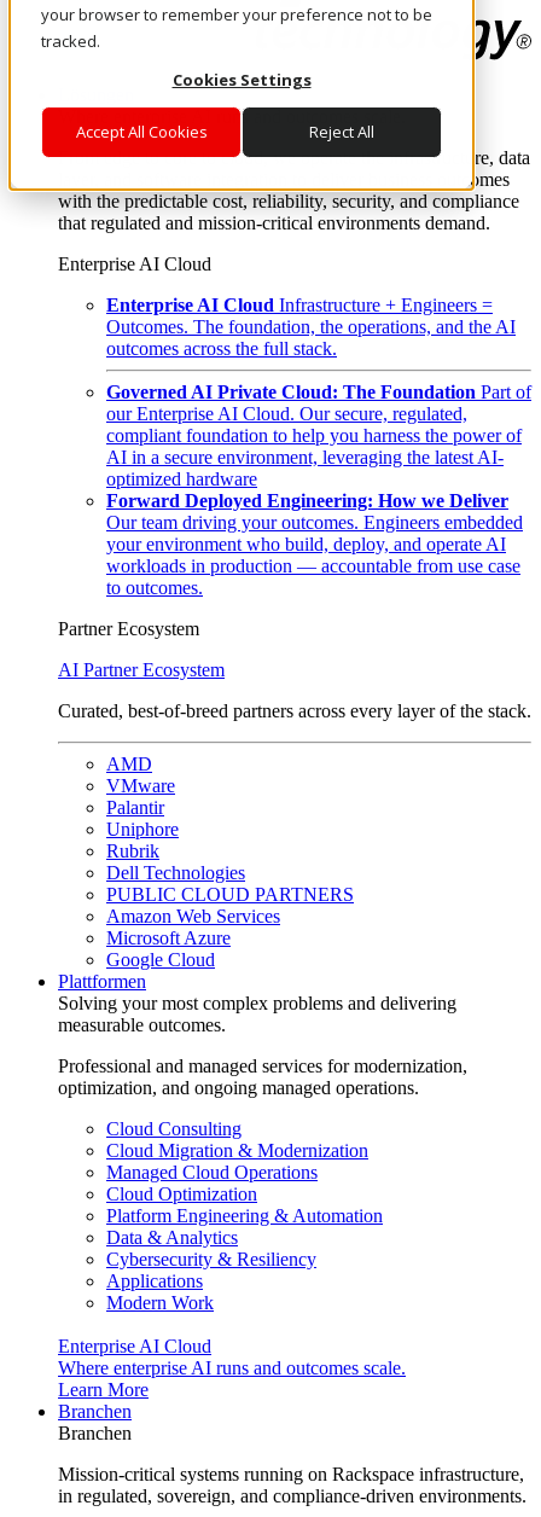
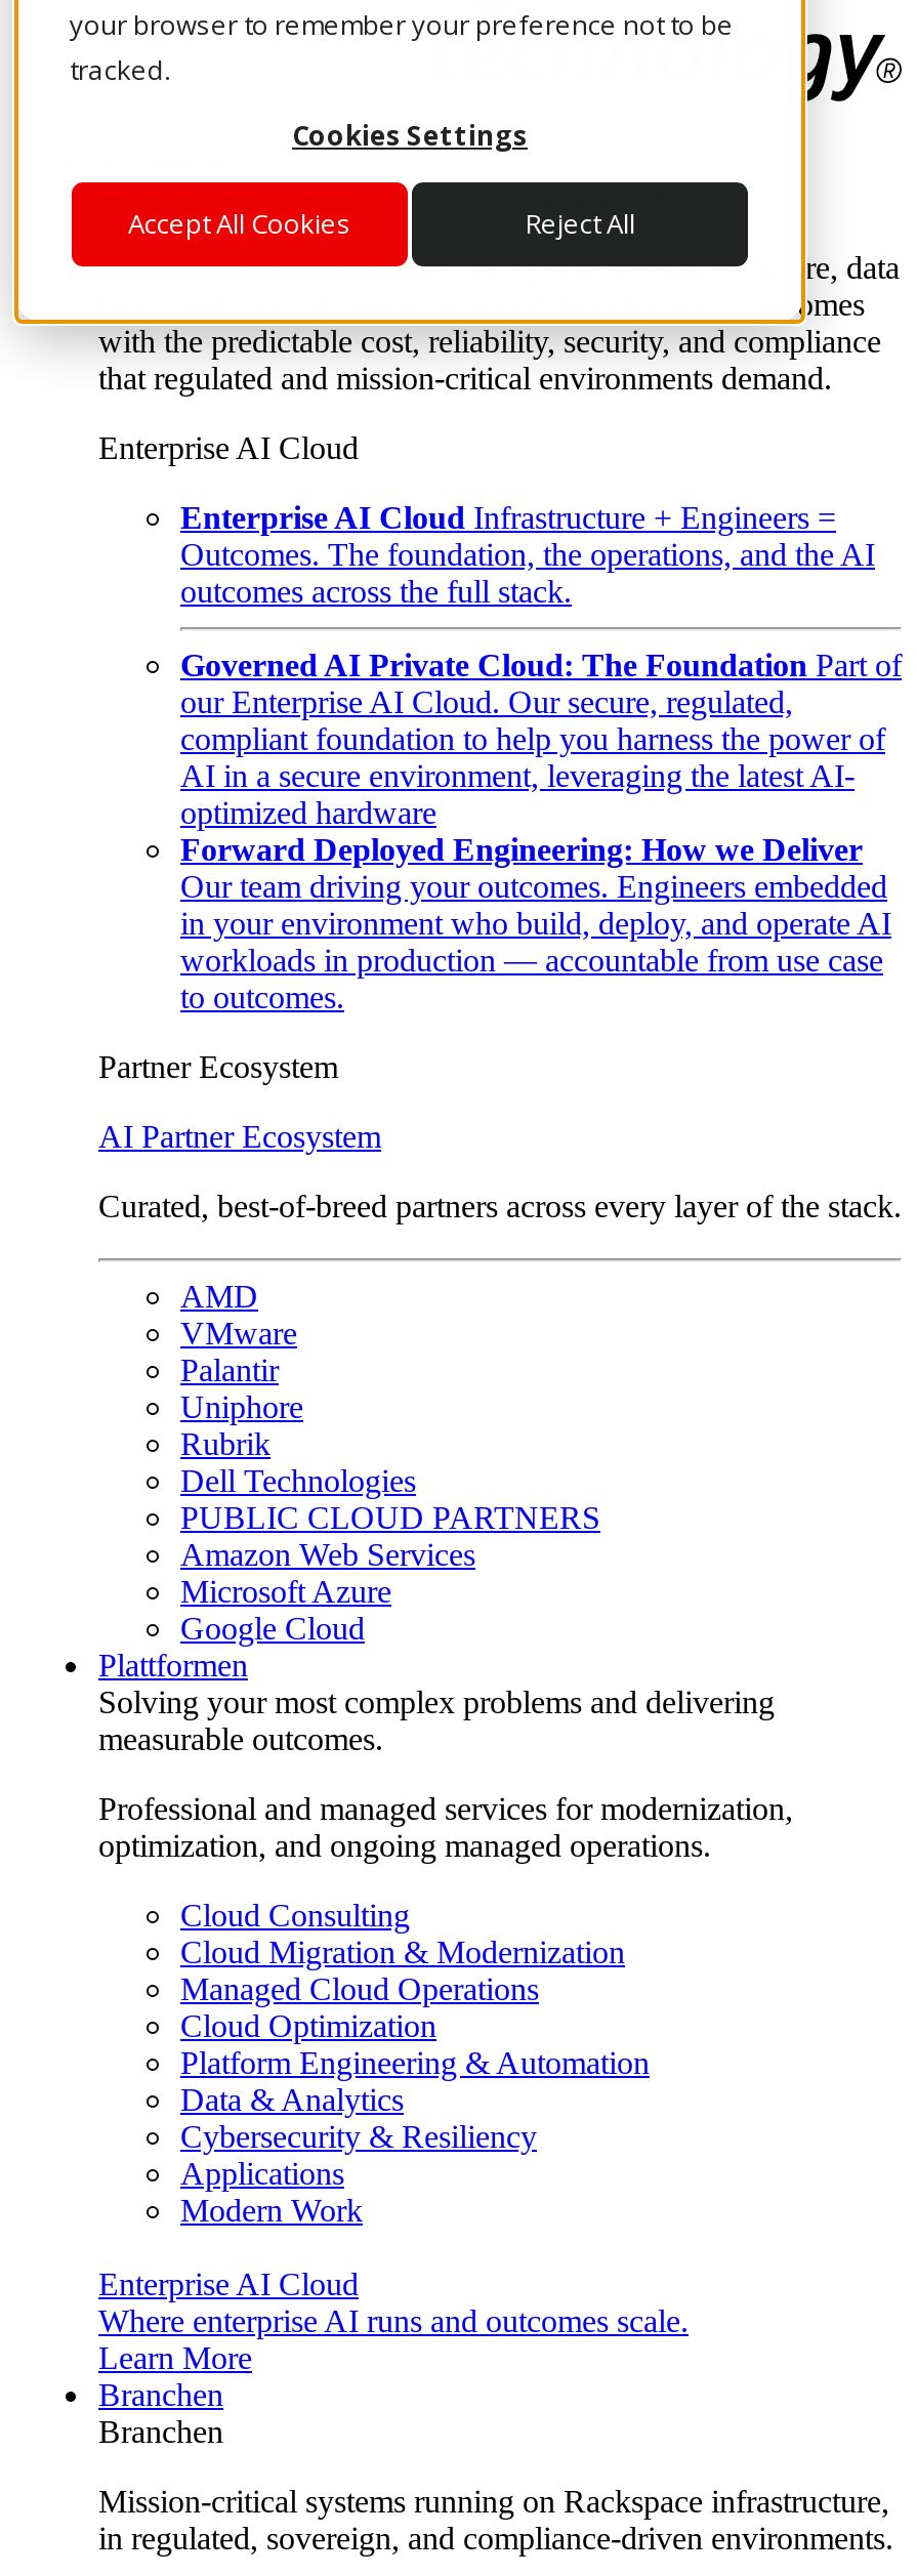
- your environment who build, deploy, and operate AI
+ in your environment who build, deploy, and operate AI
